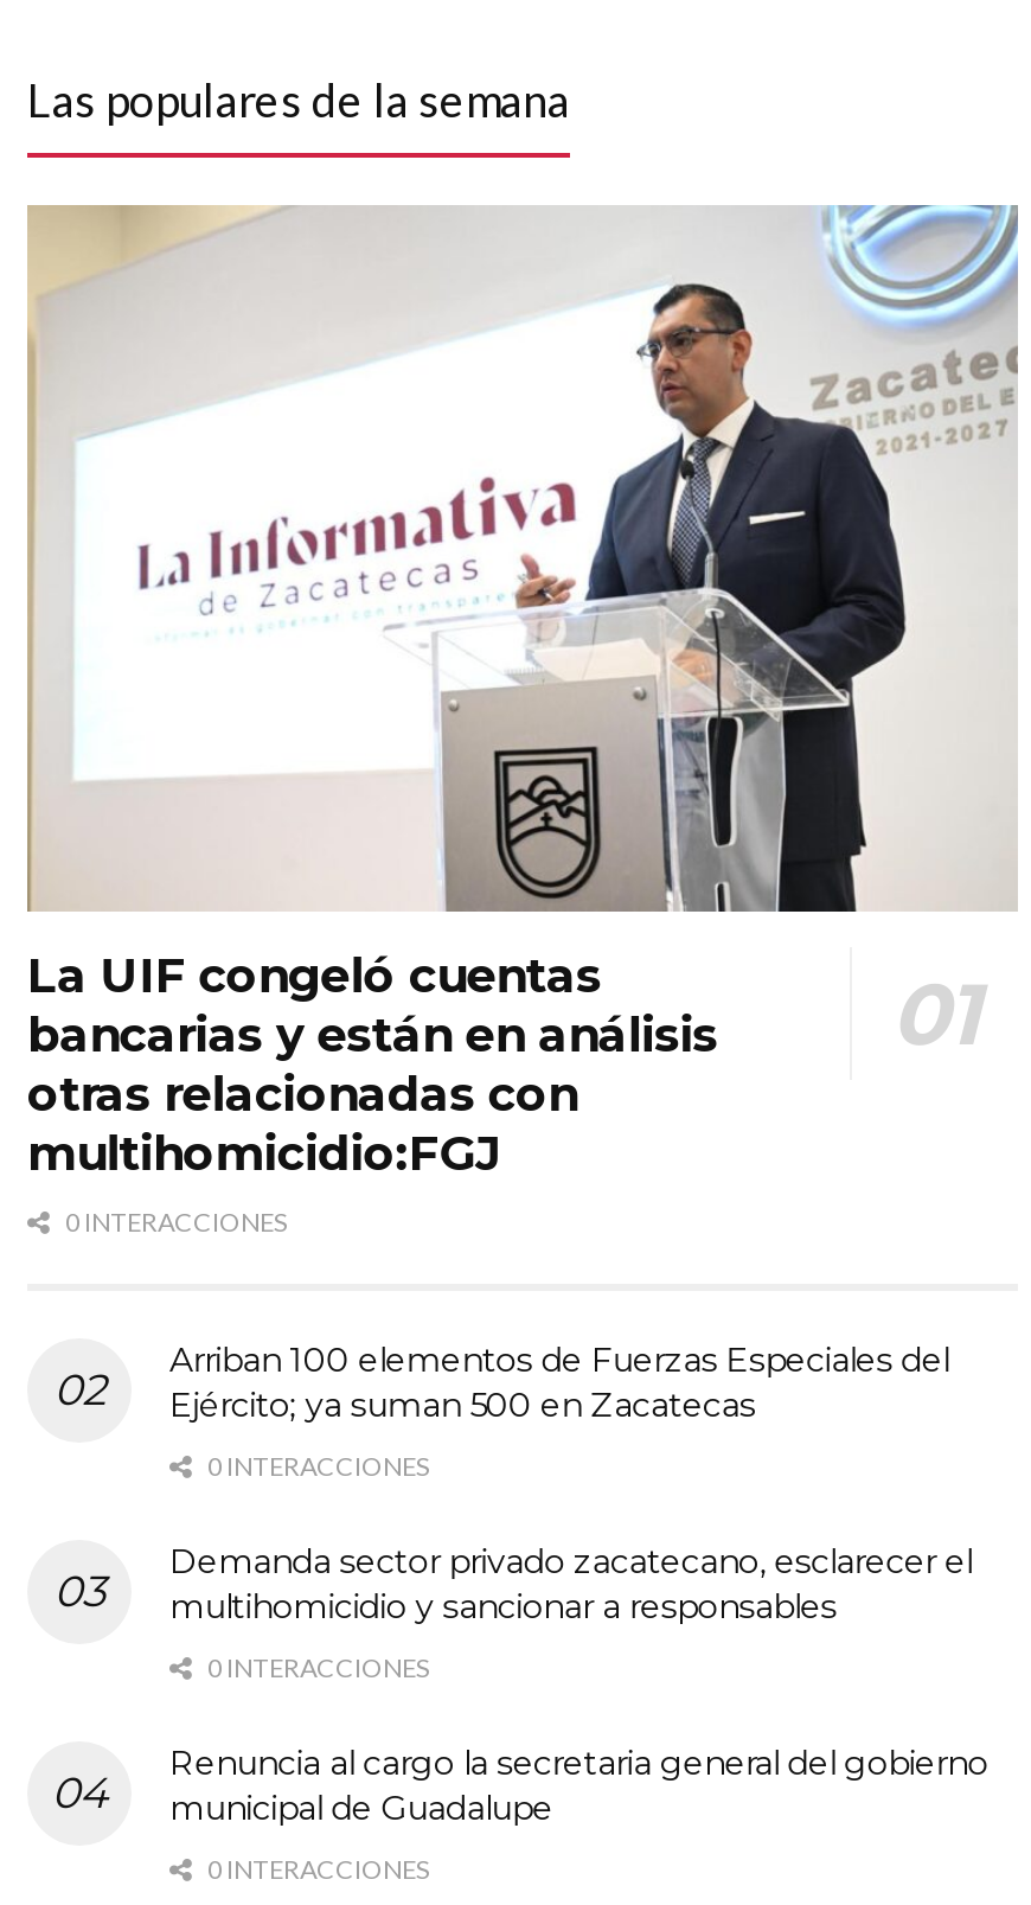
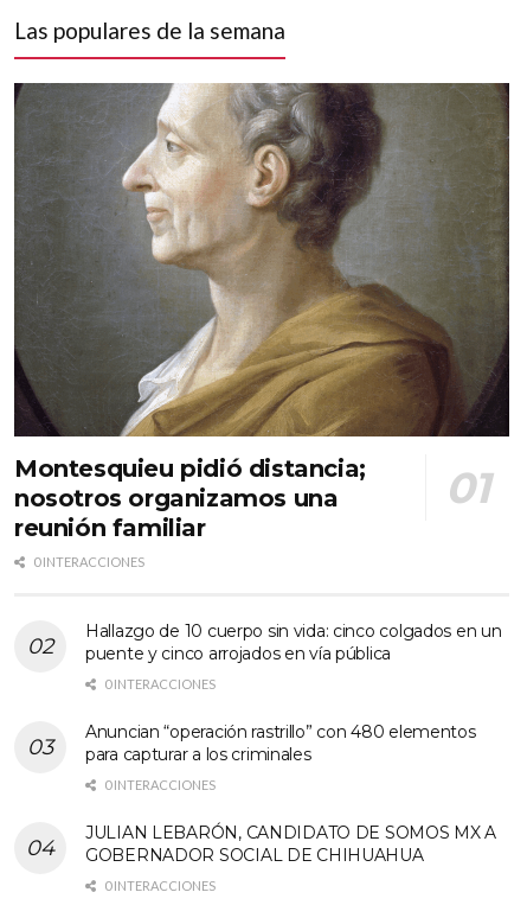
- [image]
- La UIF congeló cuentas
- bancarias y están en análisis
- otras relacionadas con
- multihomicidio:FGJ
+ [image]
+ Montesquieu pidió distancia;
+ nosotros organizamos una
+ reunión familiar

- Arriban 100 elementos de Fuerzas Especiales del
- Ejército; ya suman 500 en Zacatecas
+ Hallazgo de 10 cuerpo sin vida: cinco colgados en un
+ puente y cinco arrojados en vía pública

- Demanda sector privado zacatecano, esclarecer el
- multihomicidio y sancionar a responsables
+ Anuncian “operación rastrillo” con 480 elementos
+ para capturar a los criminales

- Renuncia al cargo la secretaria general del gobierno
- municipal de Guadalupe
+ JULIAN LEBARÓN, CANDIDATO DE SOMOS MX A
+ GOBERNADOR SOCIAL DE CHIHUAHUA
